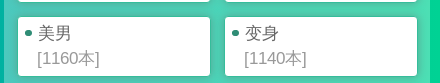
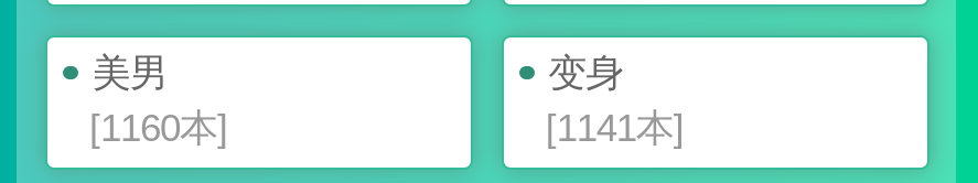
- [1140本]
+ [1141本]
